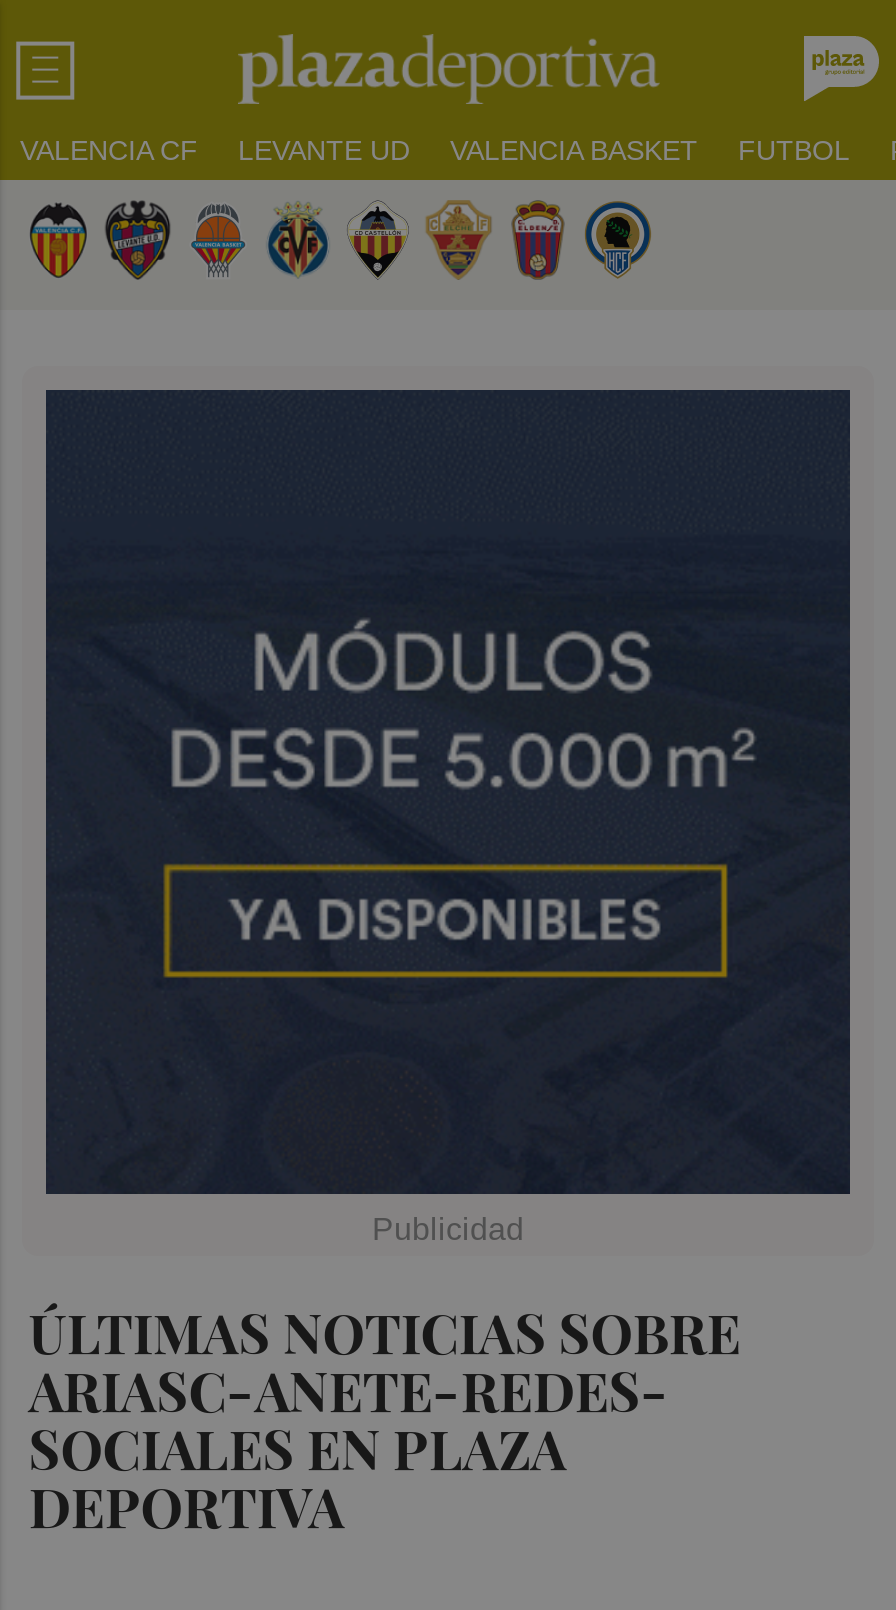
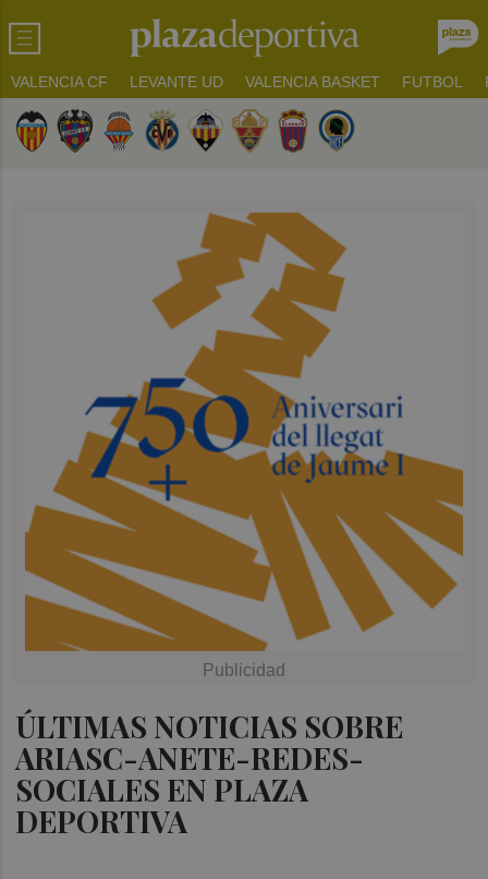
- [image]
+ [image]
